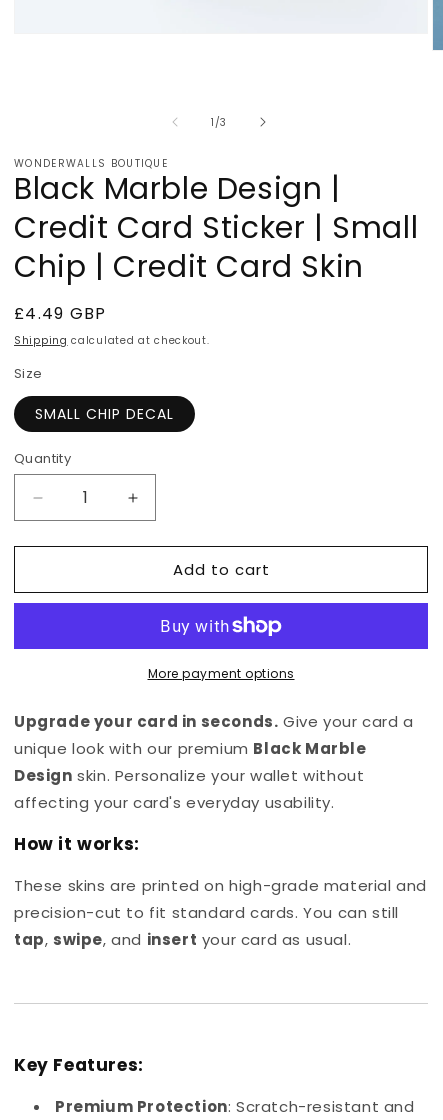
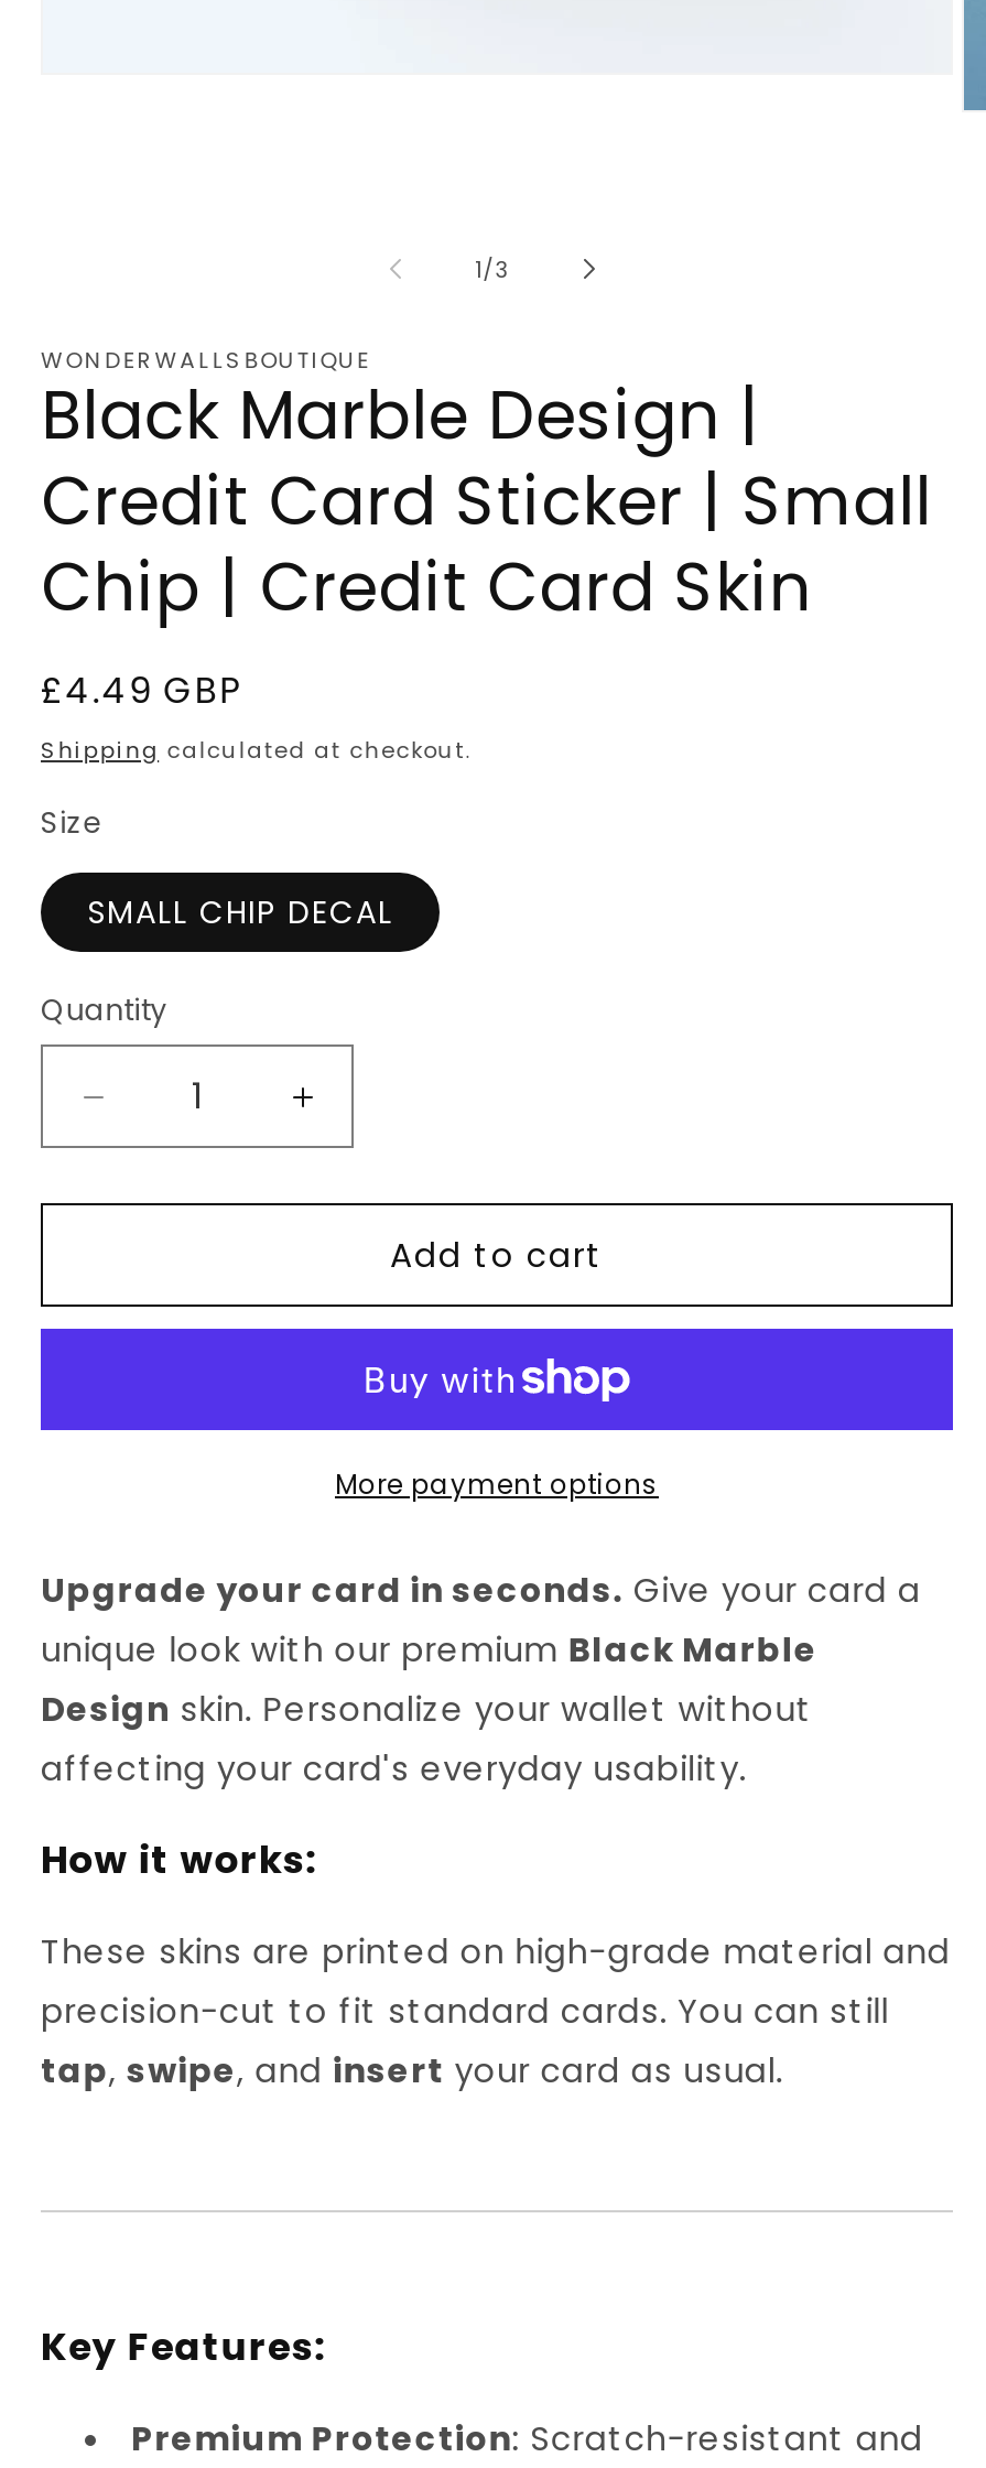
- WONDERWALLS BOUTIQUE
+ WONDERWALLSBOUTIQUE
